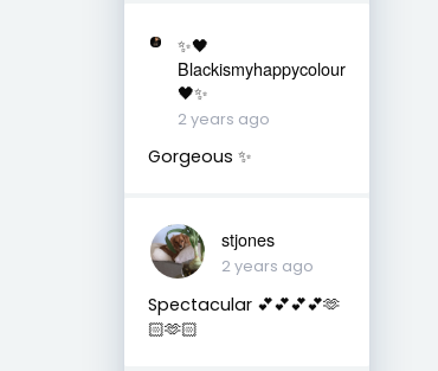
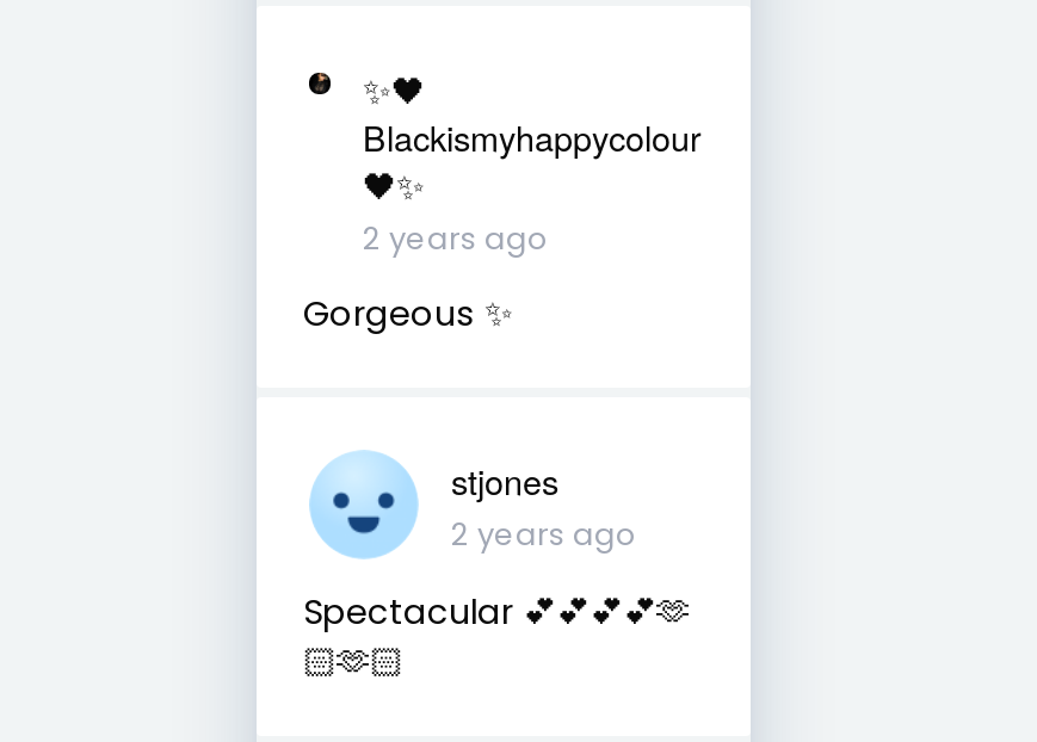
- [image]
+ [image]
